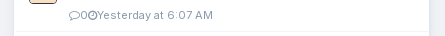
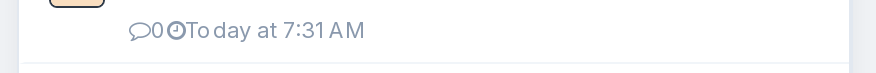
- Yesterday at 6:07 AM
+ Today at 7:31 AM
